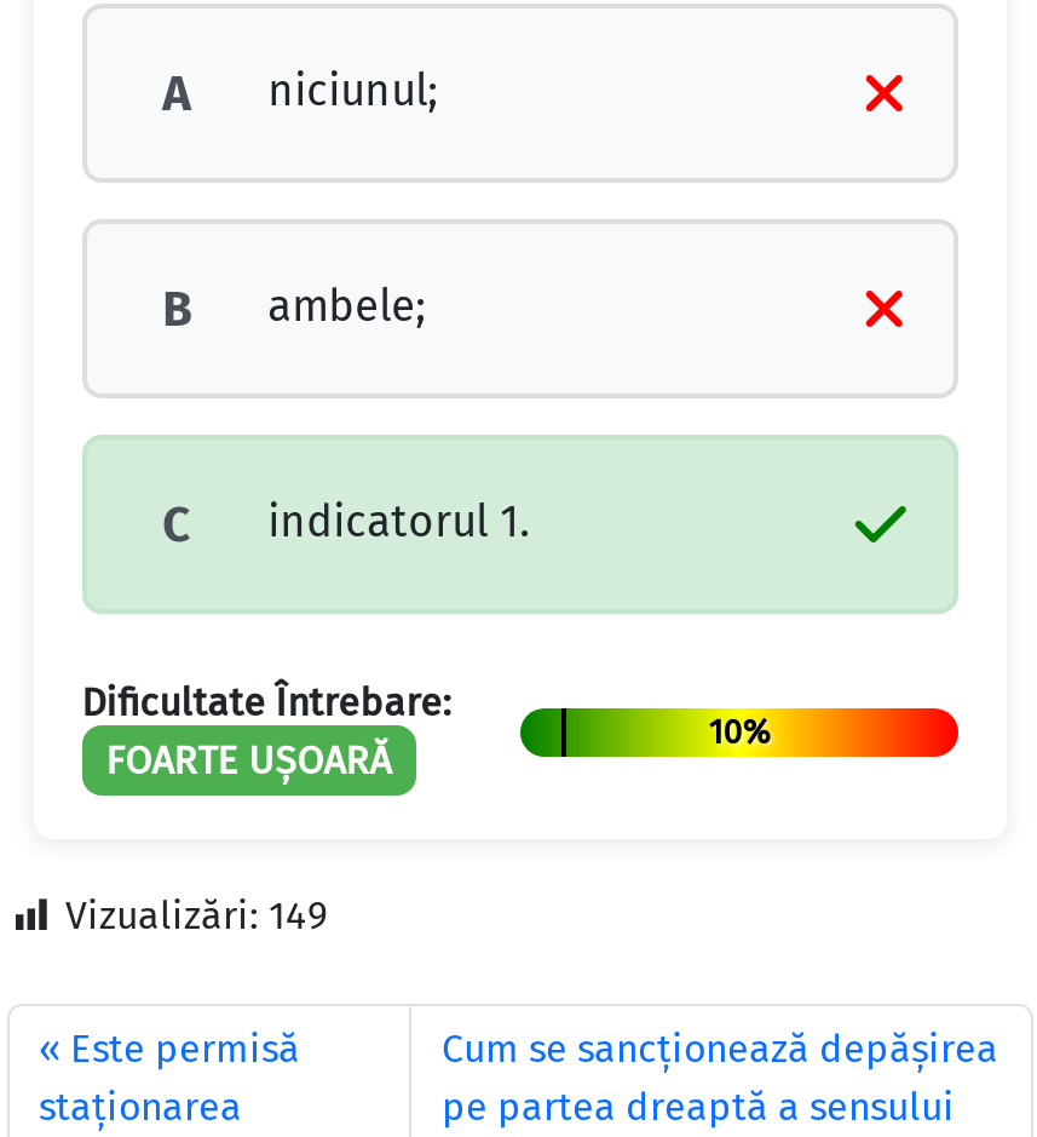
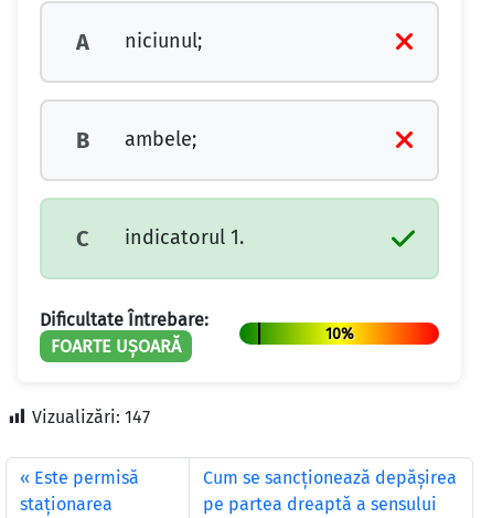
- Vizualizări: 149
+ Vizualizări: 147
